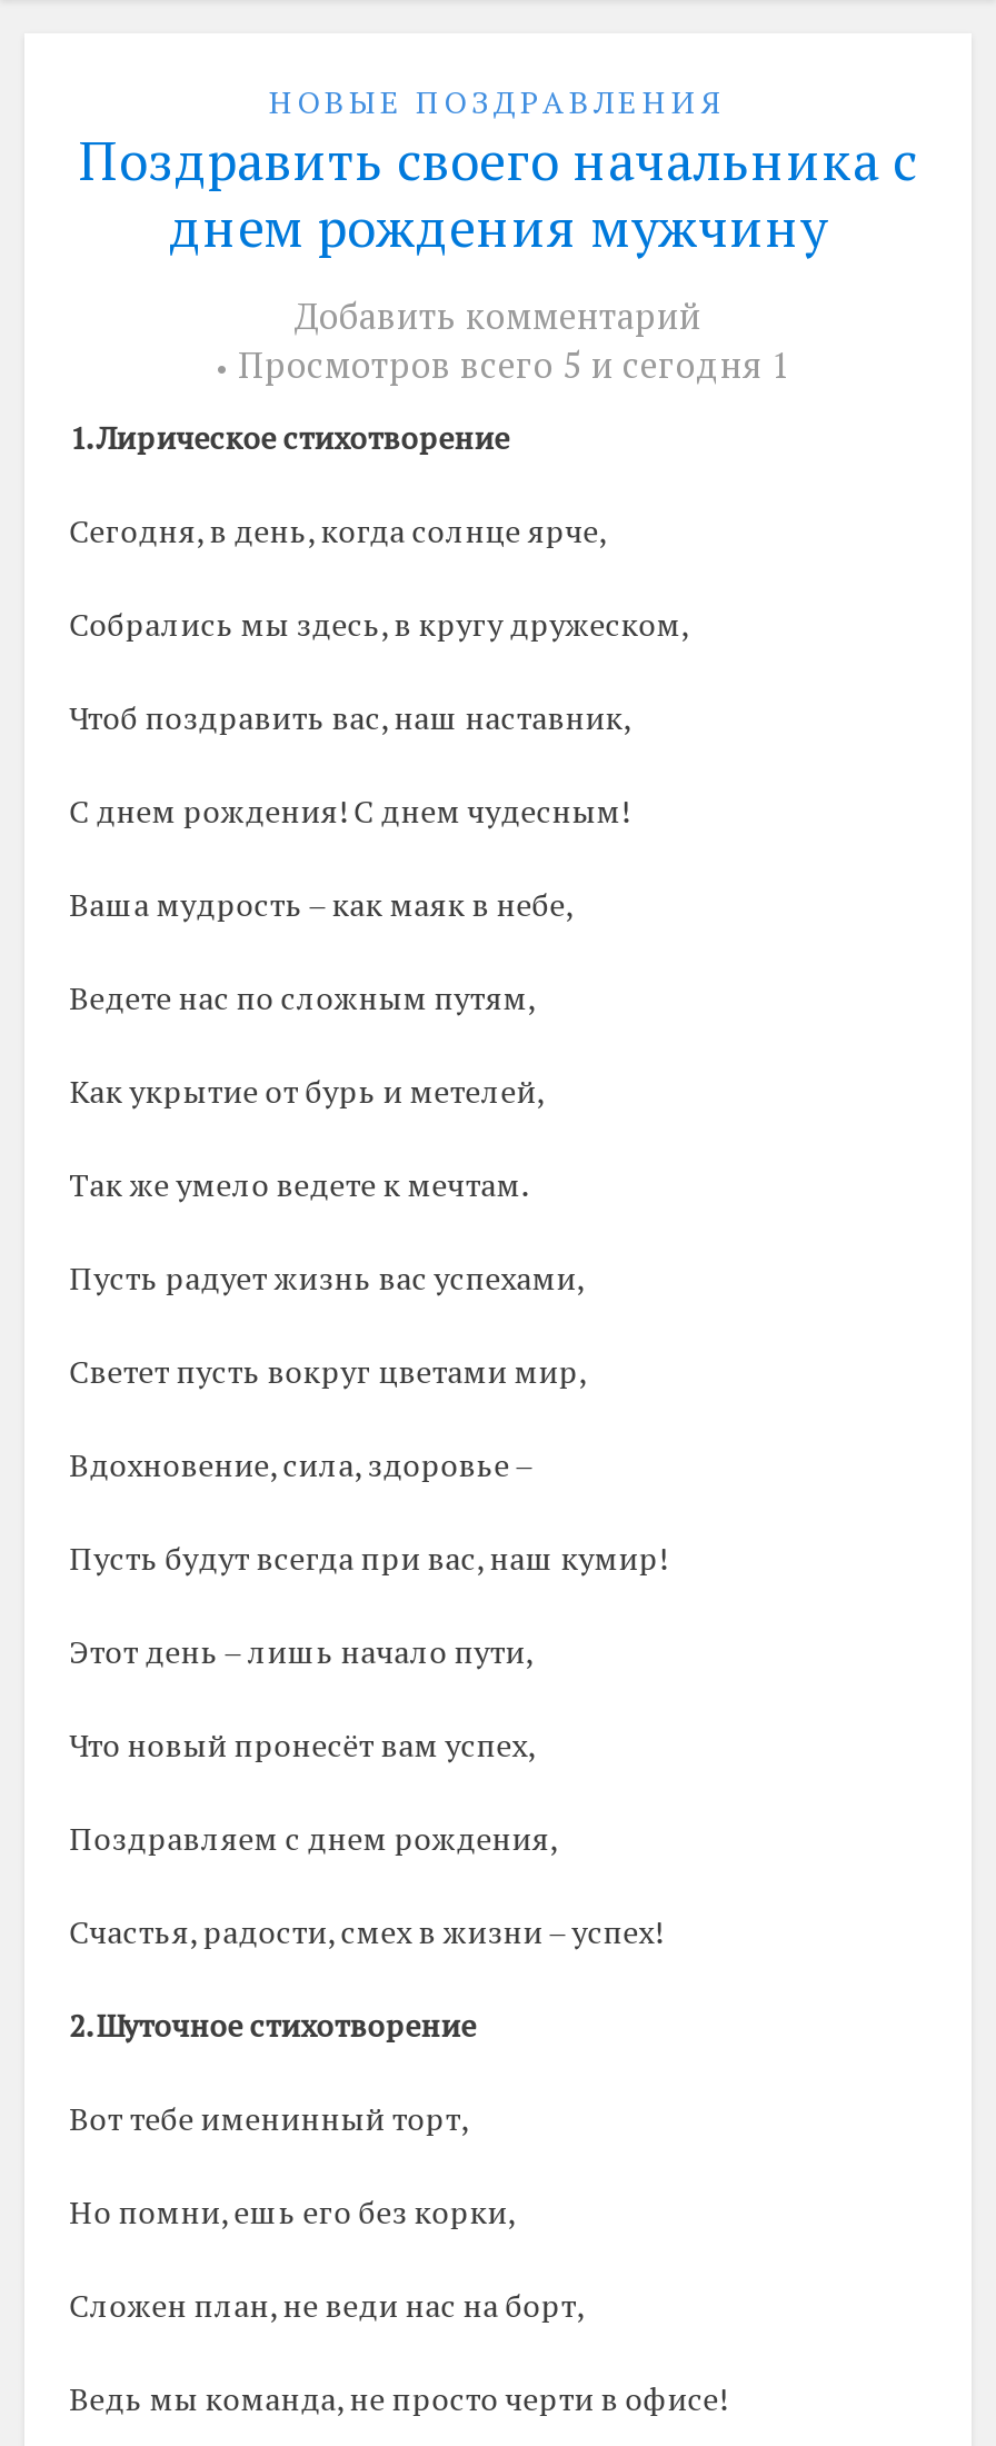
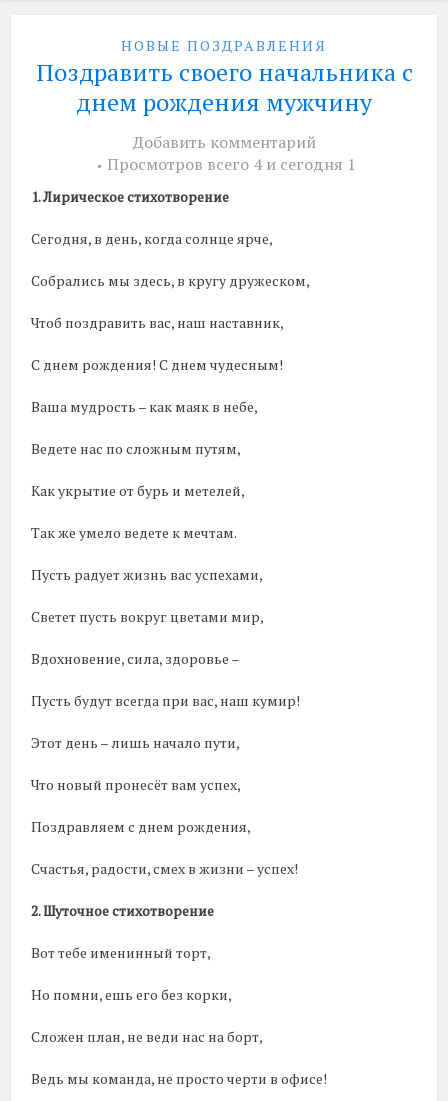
- Просмотров всего 5 и сегодня 1
+ Просмотров всего 4 и сегодня 1
